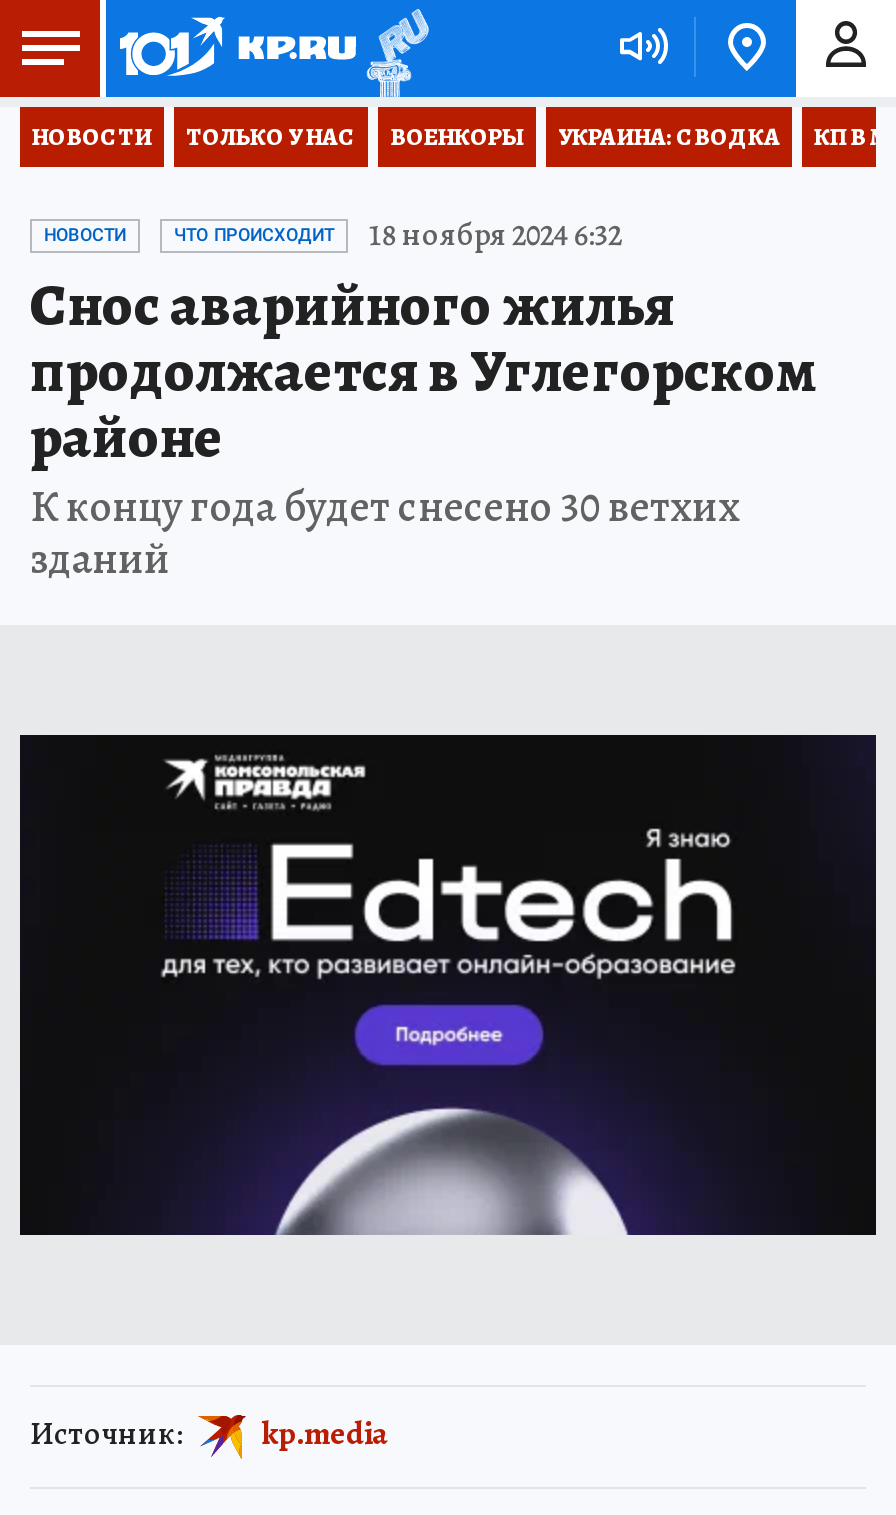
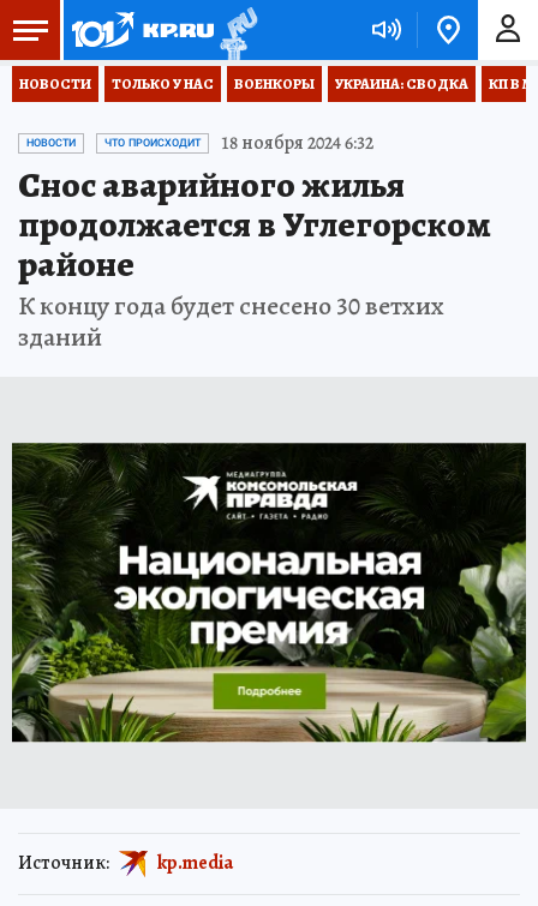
- [image]
+ [image]
